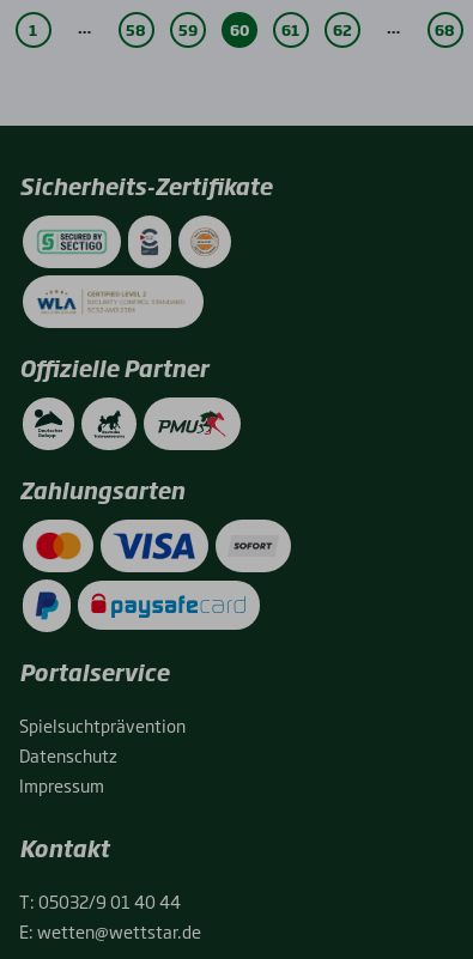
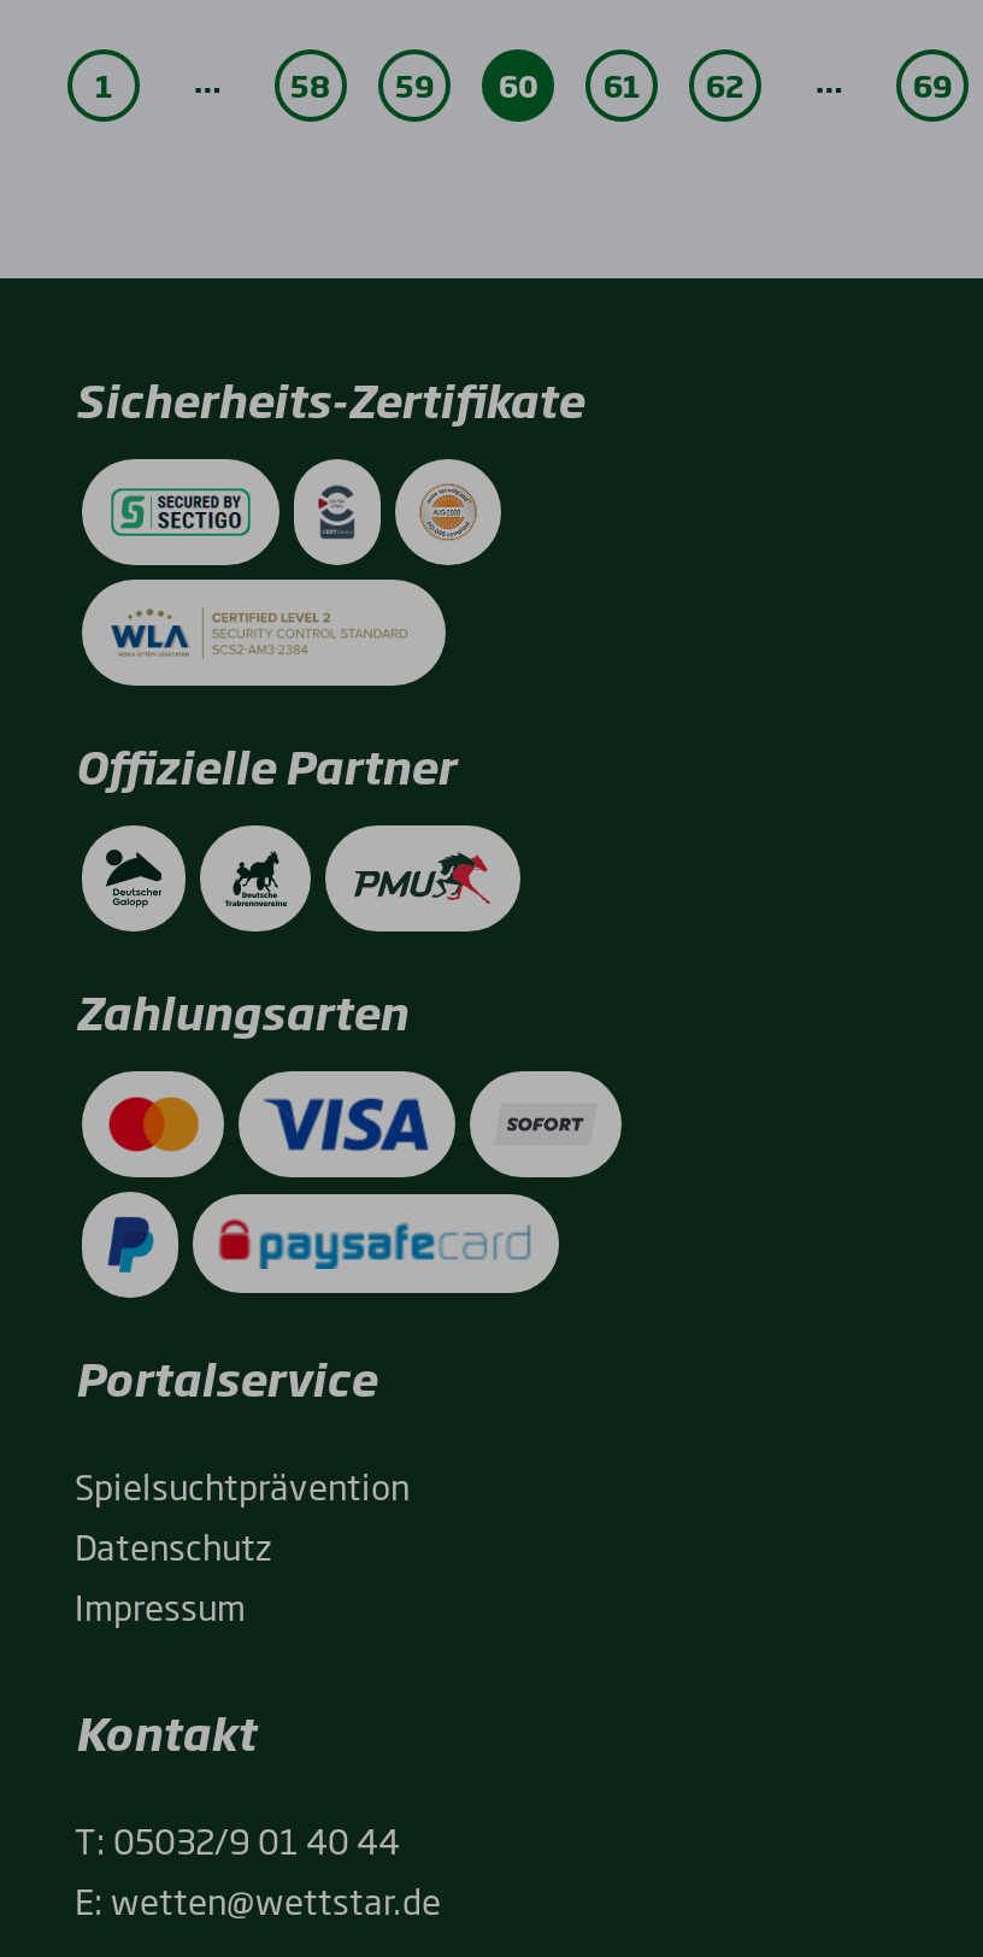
- 68
+ 69
